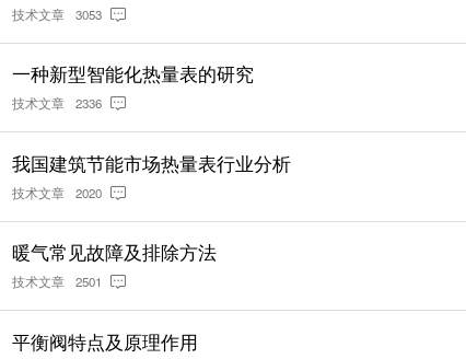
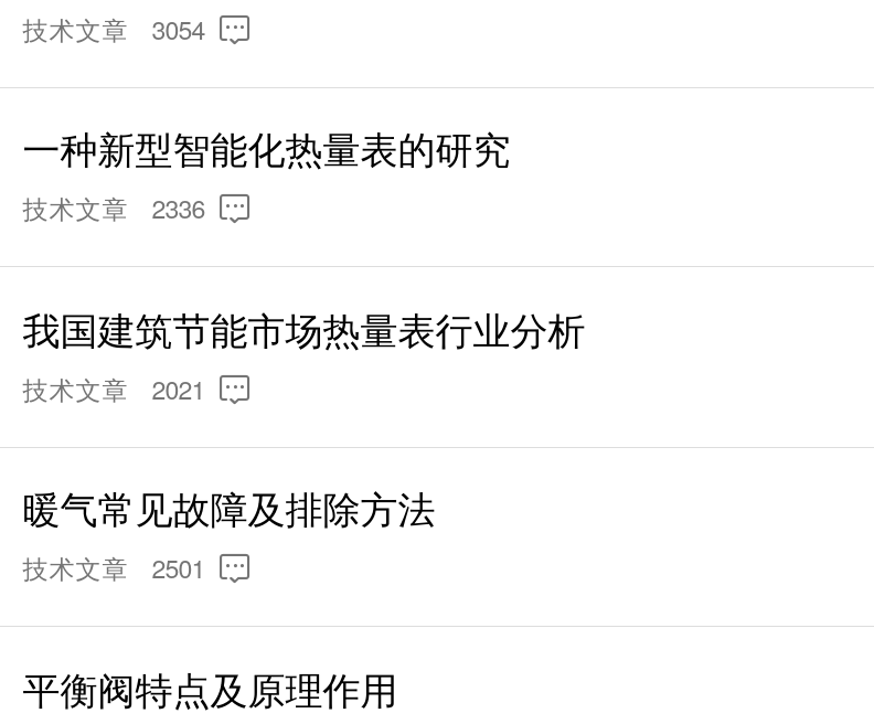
- 技术文章 3053
+ 技术文章 3054

- 技术文章 2020
+ 技术文章 2021
